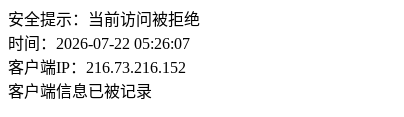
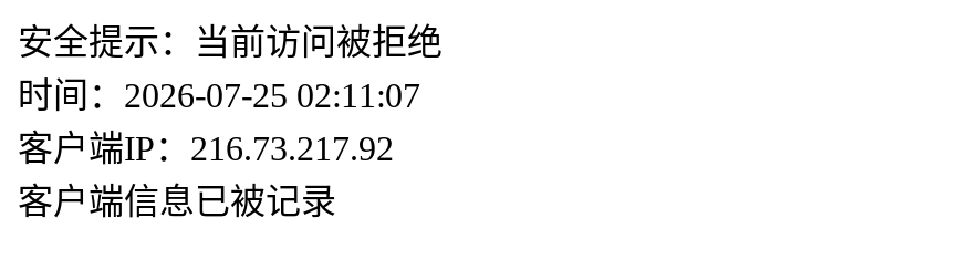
- 时间：2026-07-22 05:26:07
+ 时间：2026-07-25 02:11:07

- 客户端IP：216.73.216.152
+ 客户端IP：216.73.217.92
